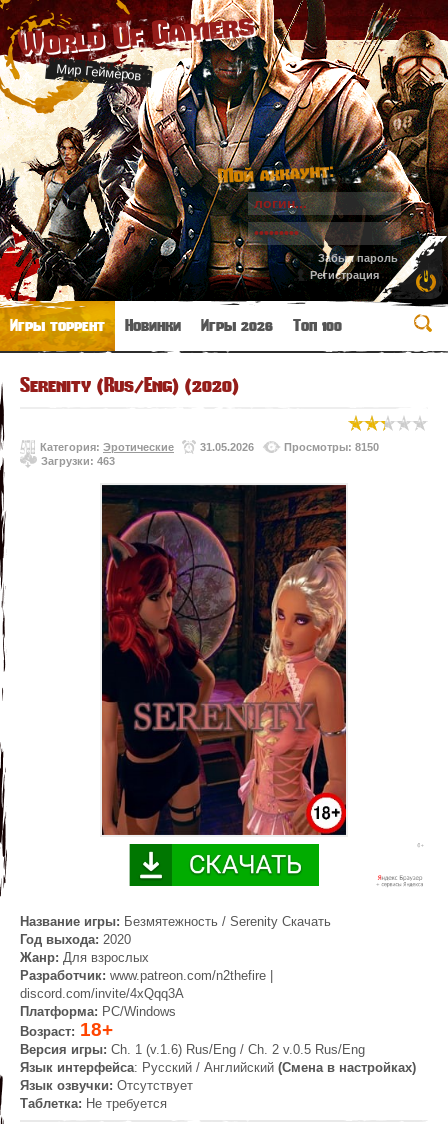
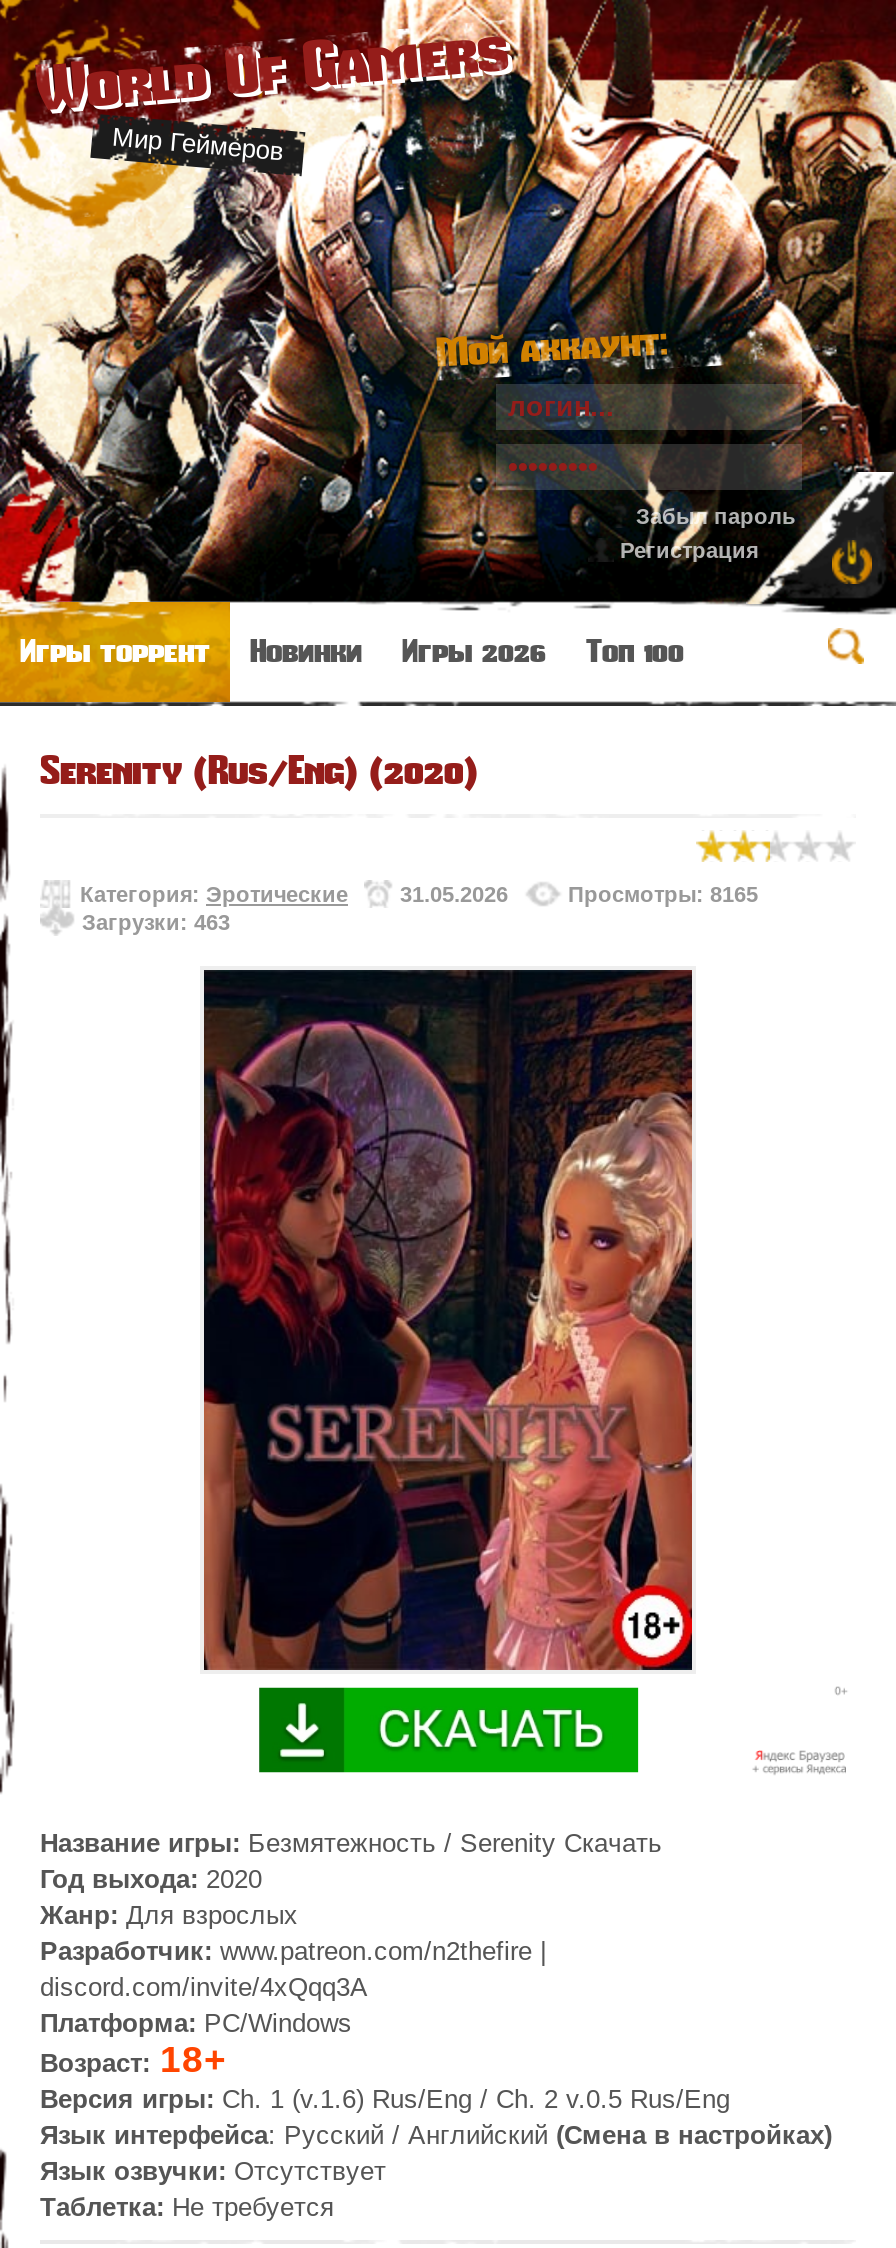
- Просмотры: 8150
+ Просмотры: 8165
